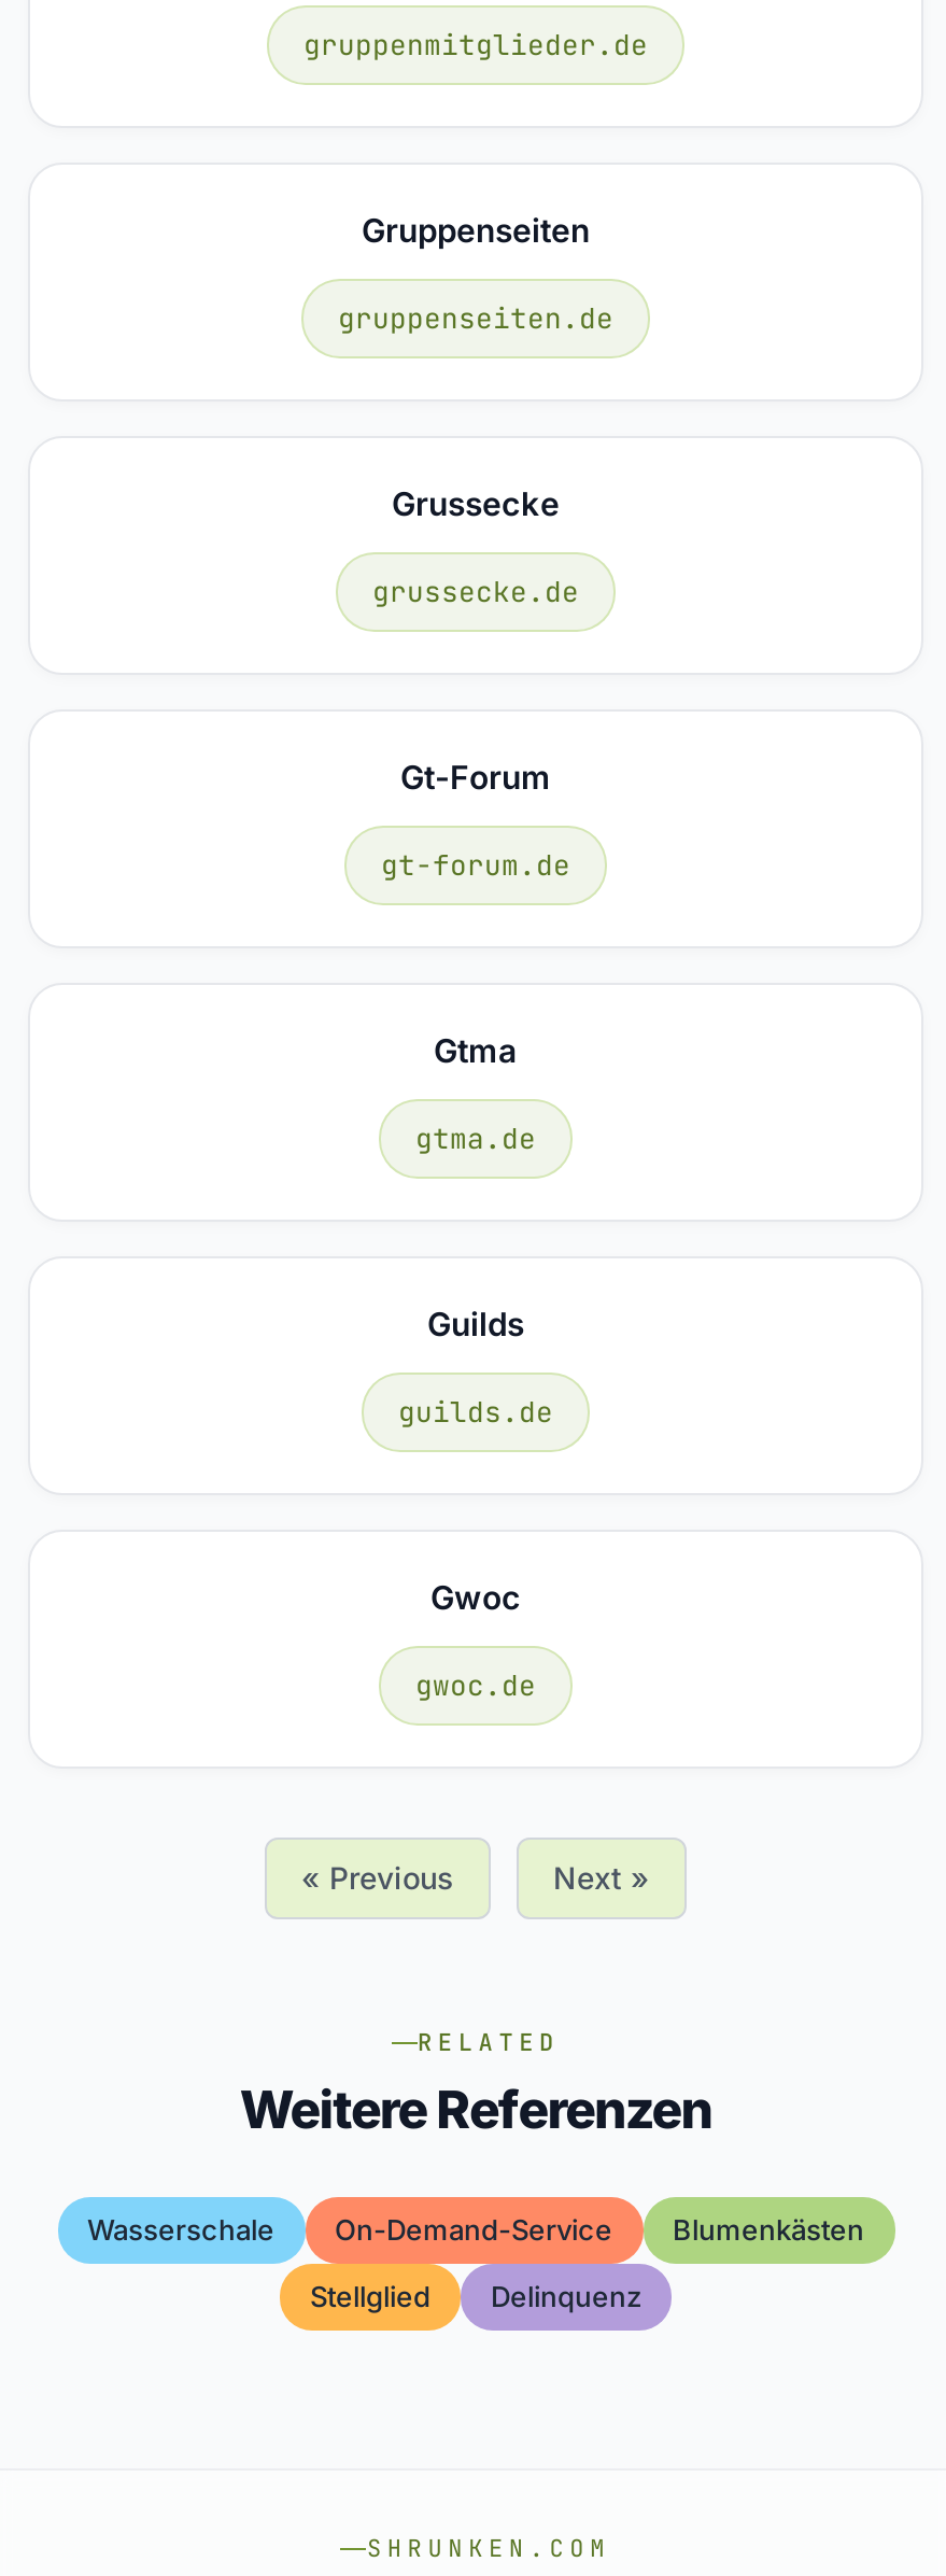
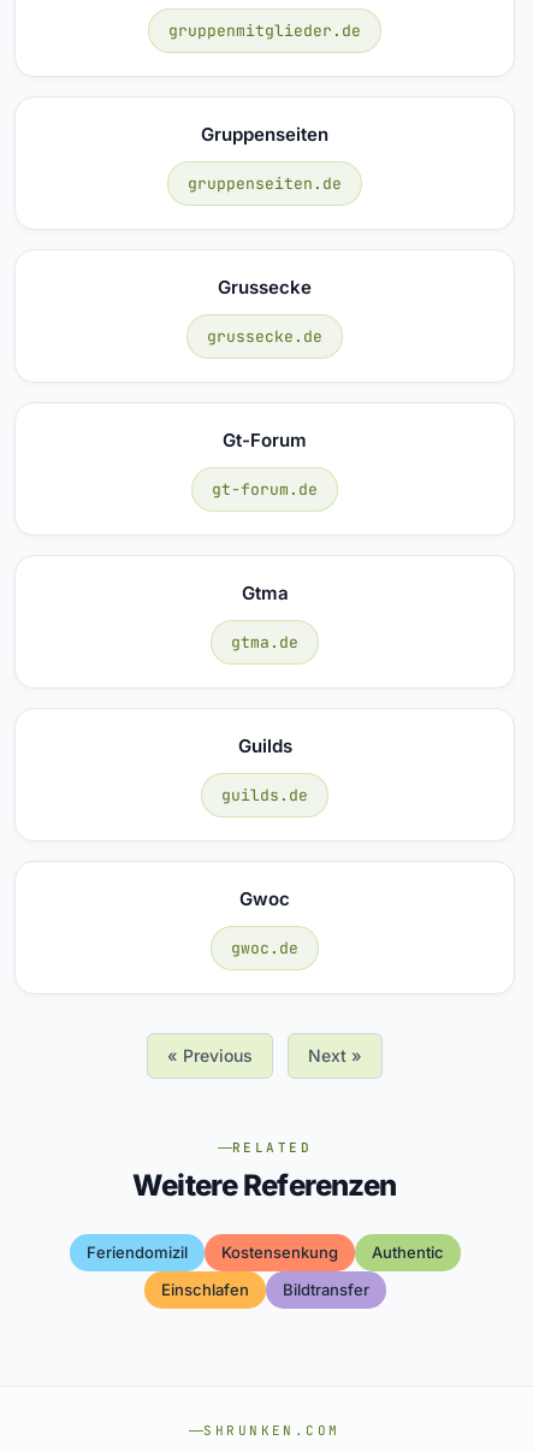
- Wasserschale
- On-Demand-Service
- Blumenkästen
+ Feriendomizil
+ Kostensenkung
+ Authentic

- Stellglied
- Delinquenz
+ Einschlafen
+ Bildtransfer
